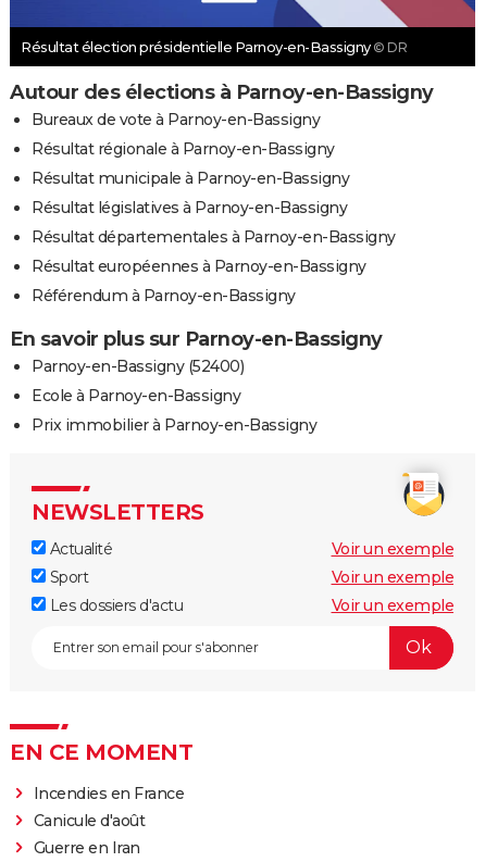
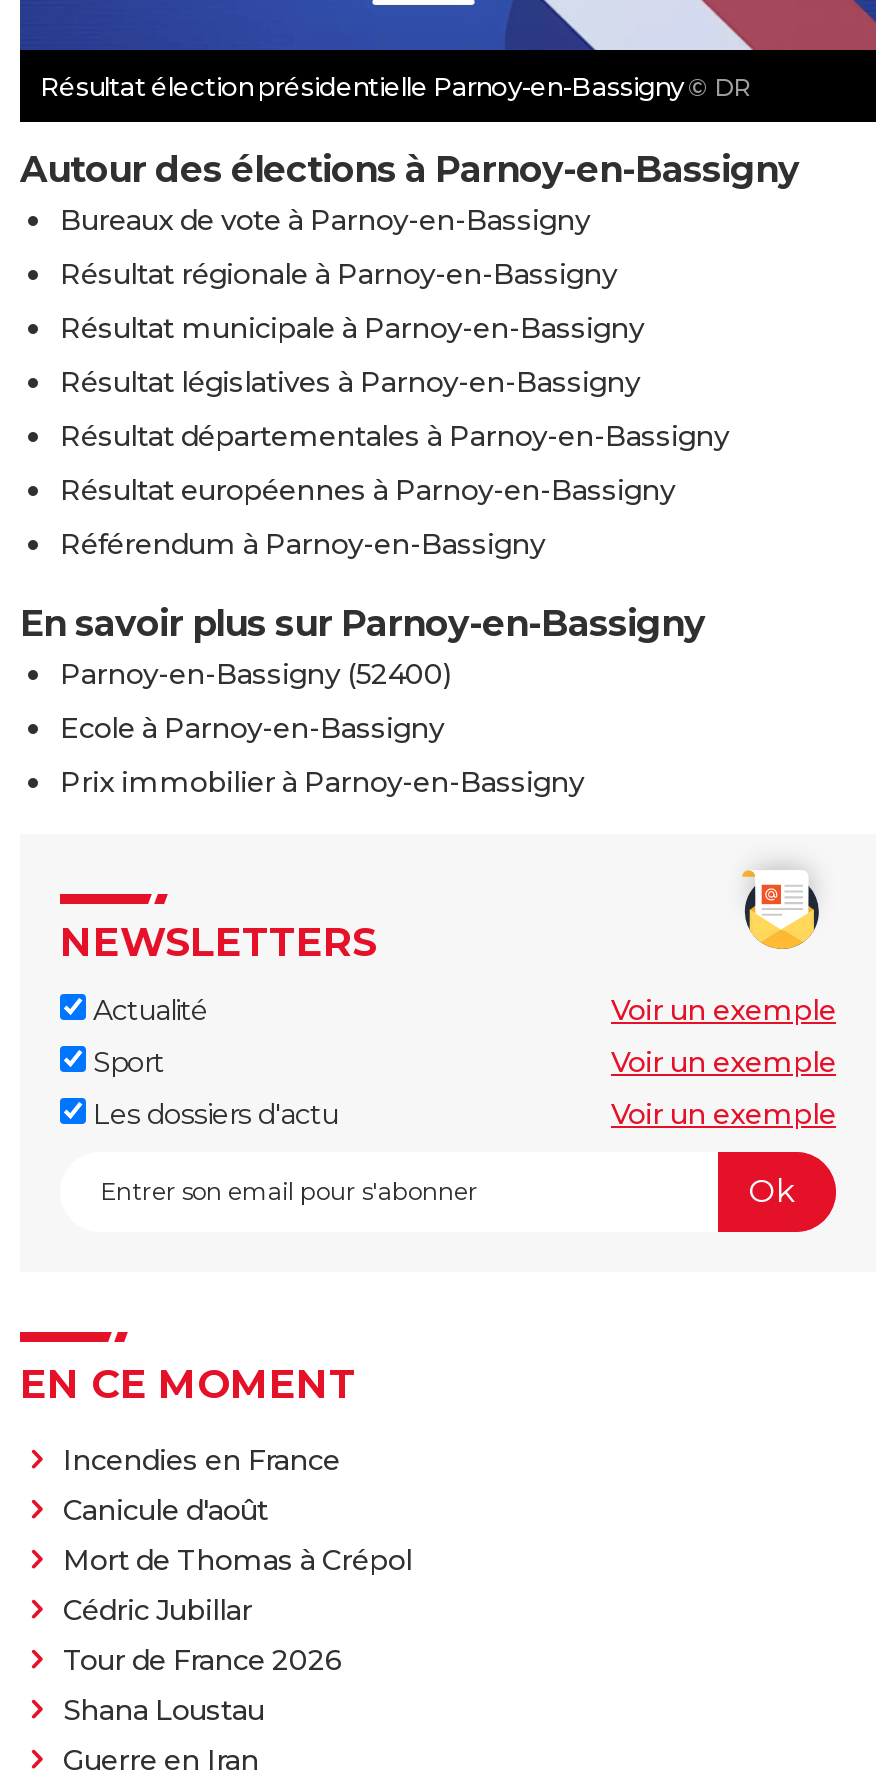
+ Mort de Thomas à Crépol
+ Cédric Jubillar
+ Tour de France 2026
+ Shana Loustau
